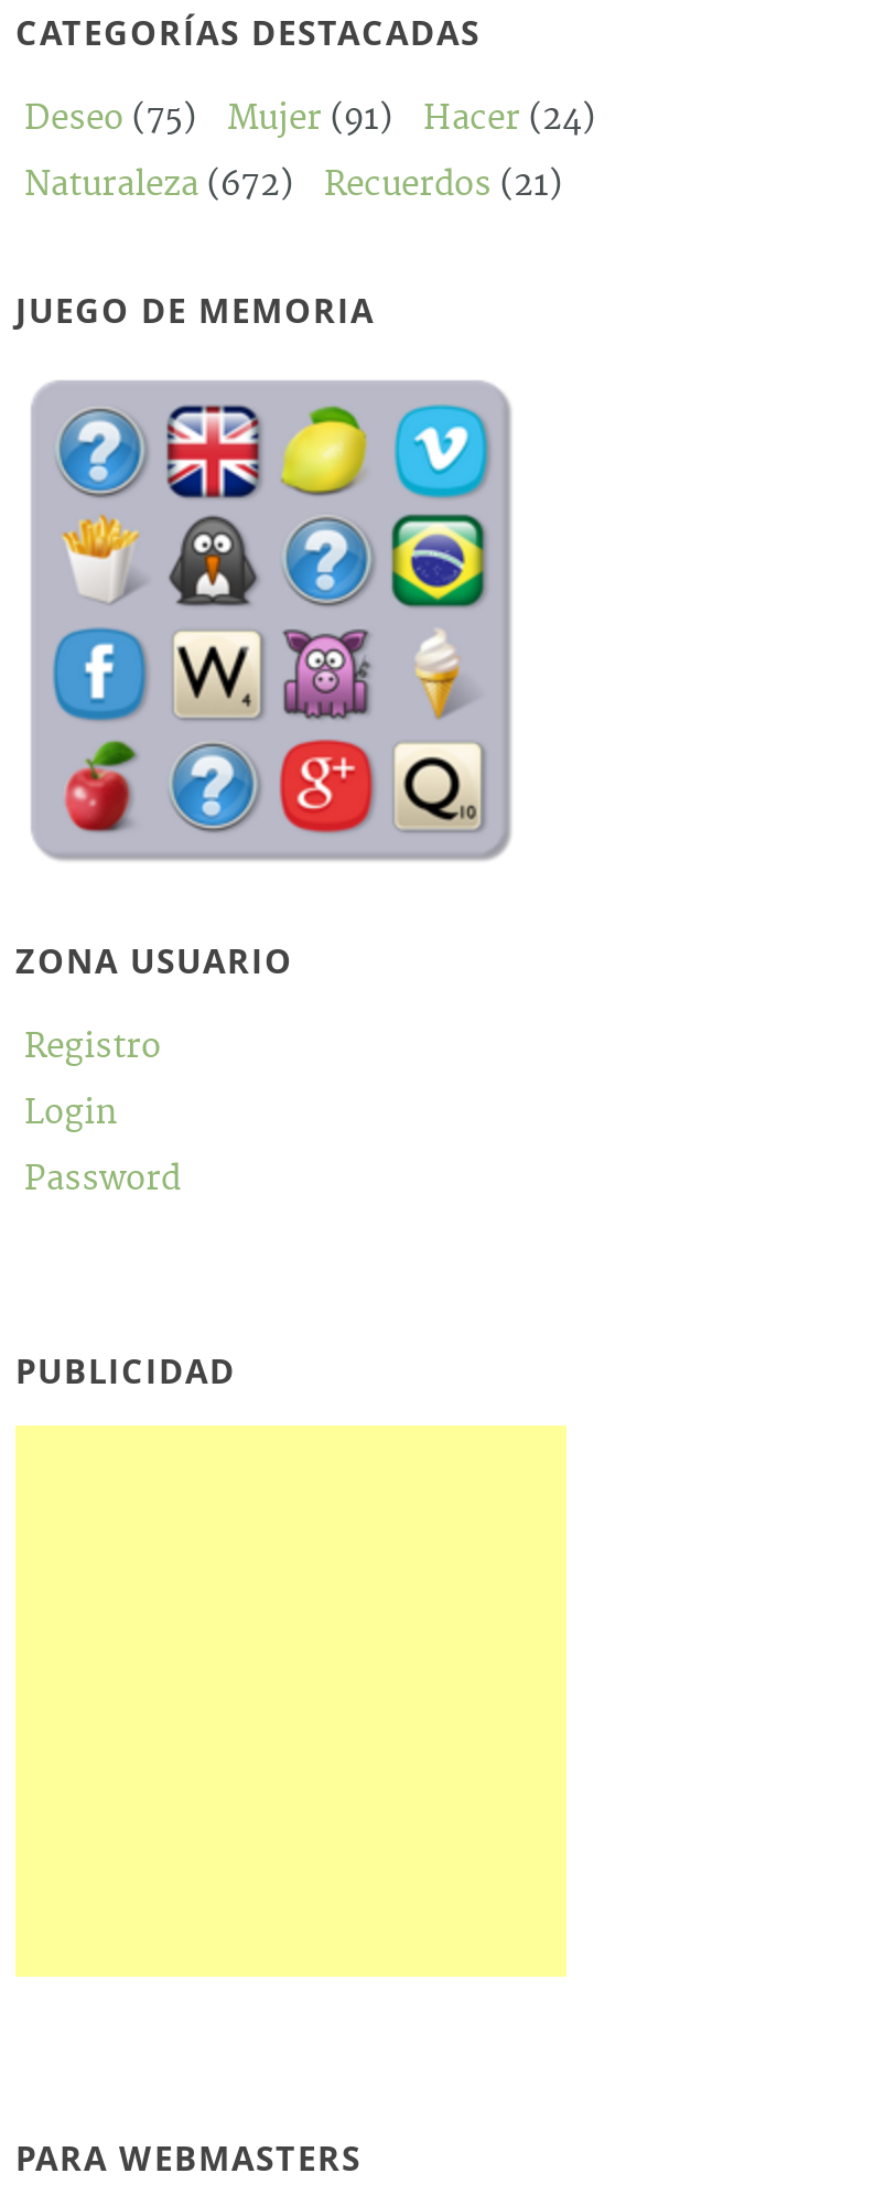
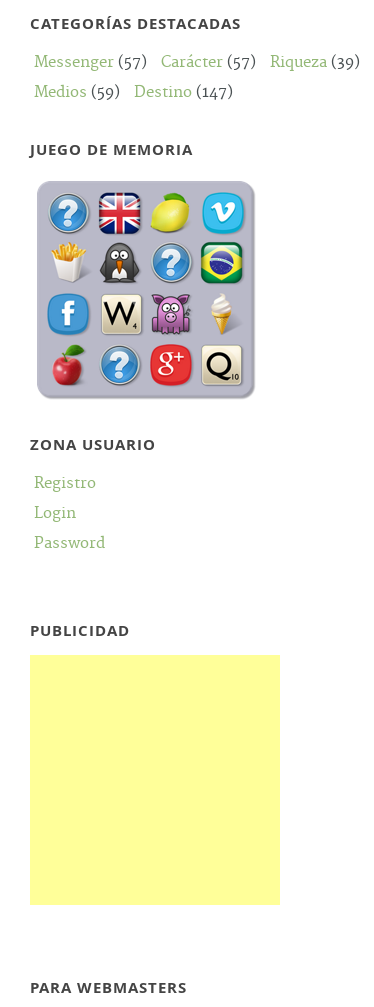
- Deseo (75)
- Mujer (91)
- Hacer (24)
+ Messenger (57)
+ Carácter (57)
+ Riqueza (39)

- Naturaleza (672)
- Recuerdos (21)
+ Medios (59)
+ Destino (147)
